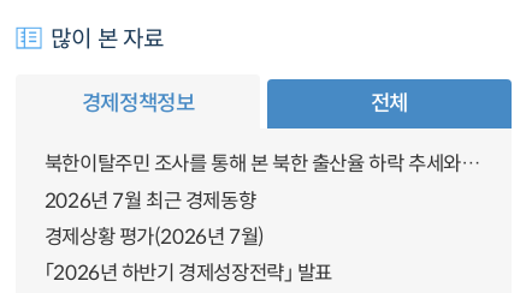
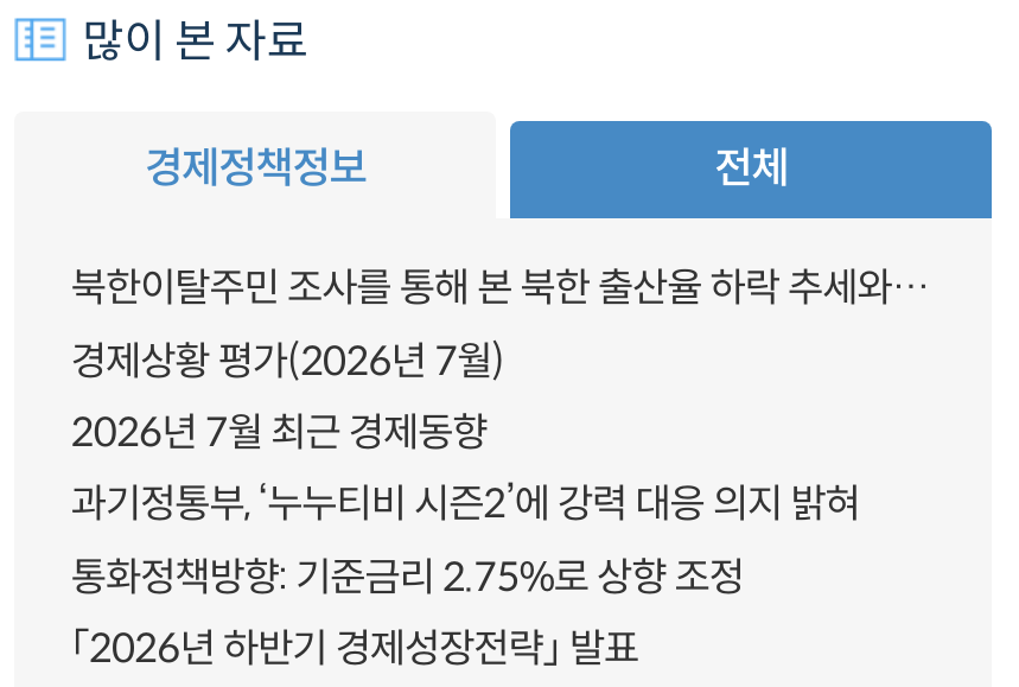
+ 과기정통부, ‘누누티비 시즌2’에 강력 대응 의지 밝혀
+ 통화정책방향: 기준금리 2.75%로 상향 조정

moved up: 경제상황 평가(2026년 7월)
